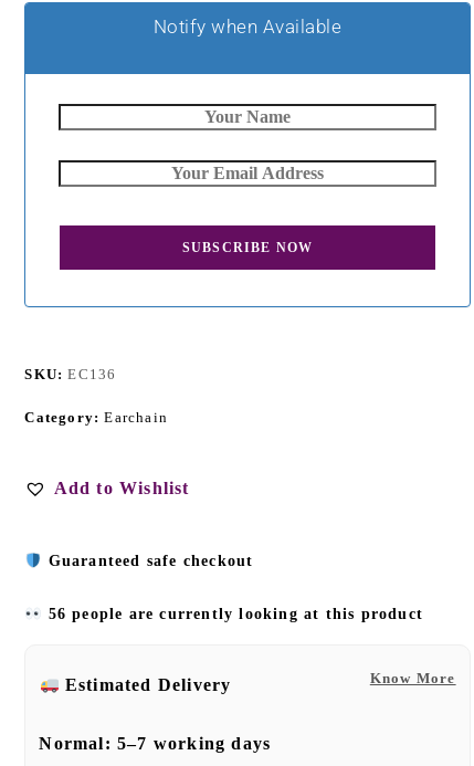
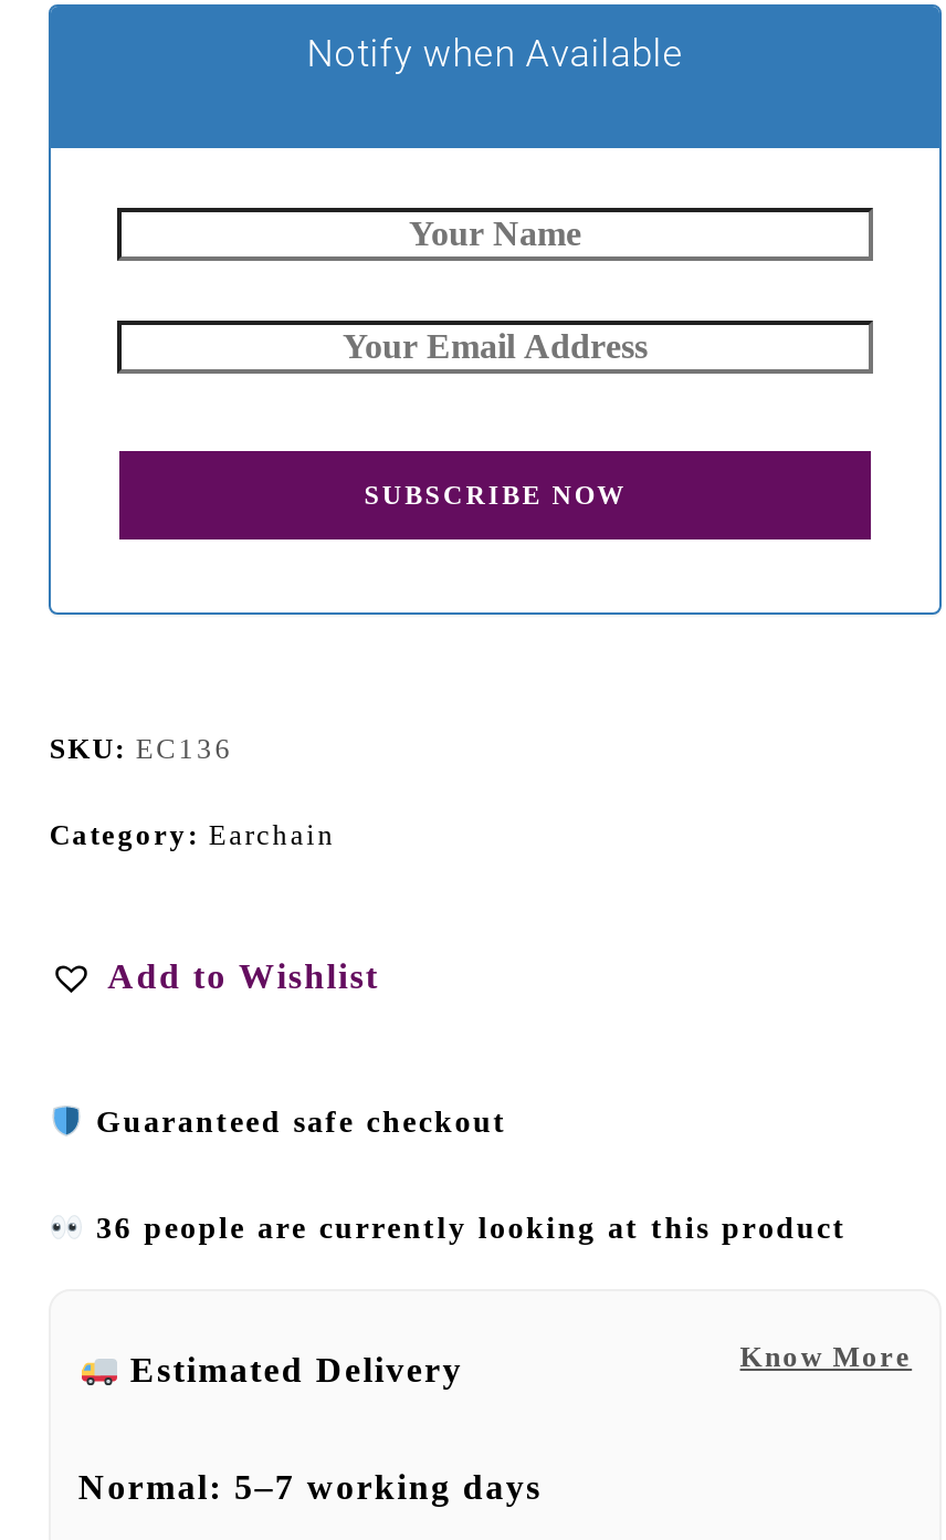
- 56 people are currently looking at this product
+ 36 people are currently looking at this product
